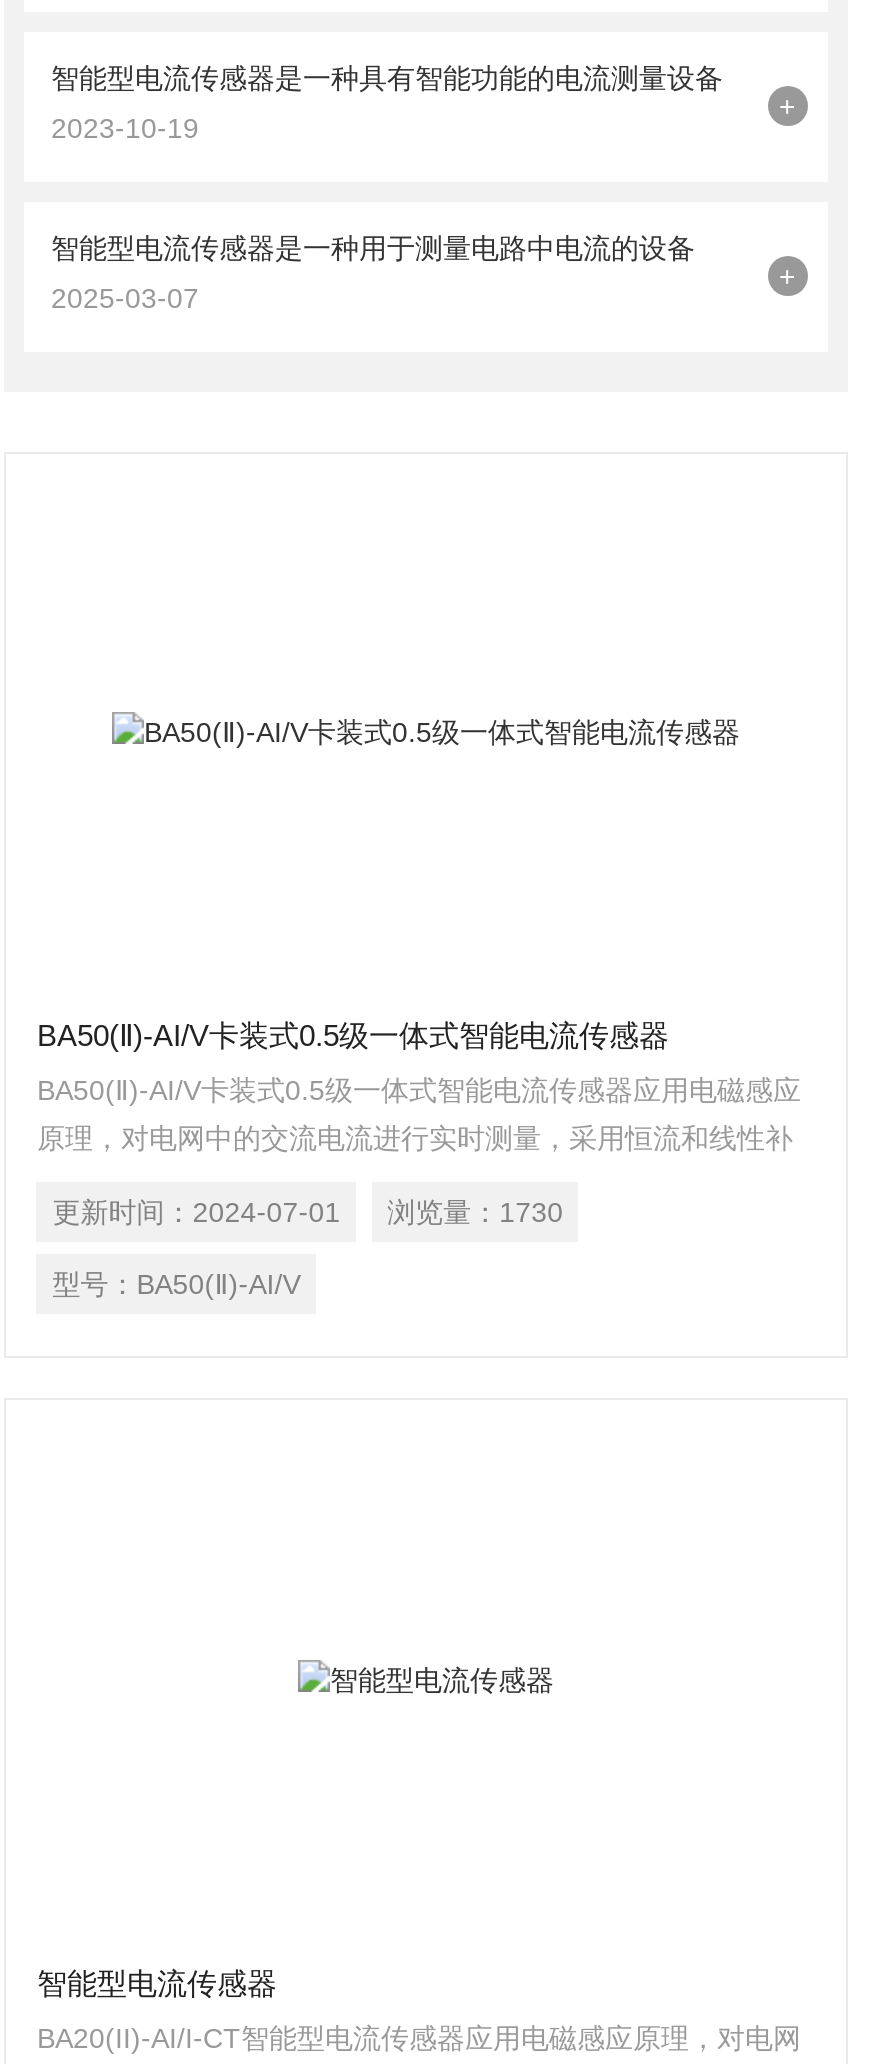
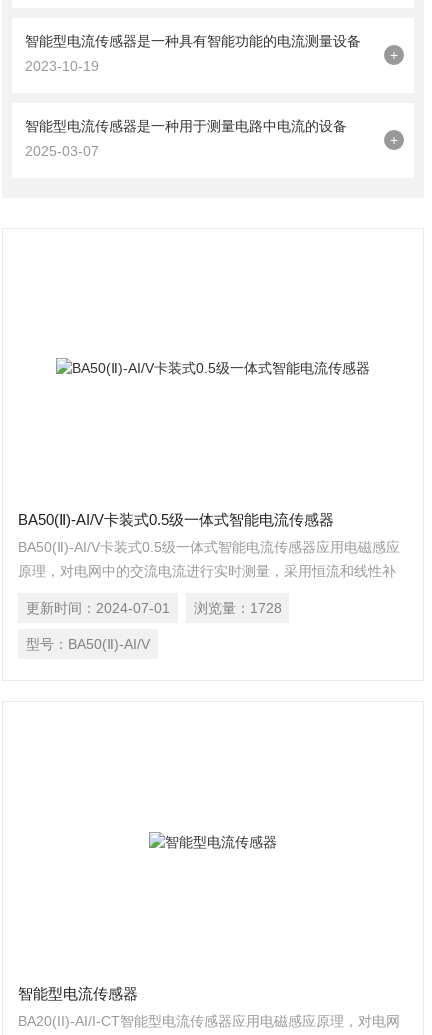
- 更新时间：2024-07-01 浏览量：1730
+ 更新时间：2024-07-01 浏览量：1728
